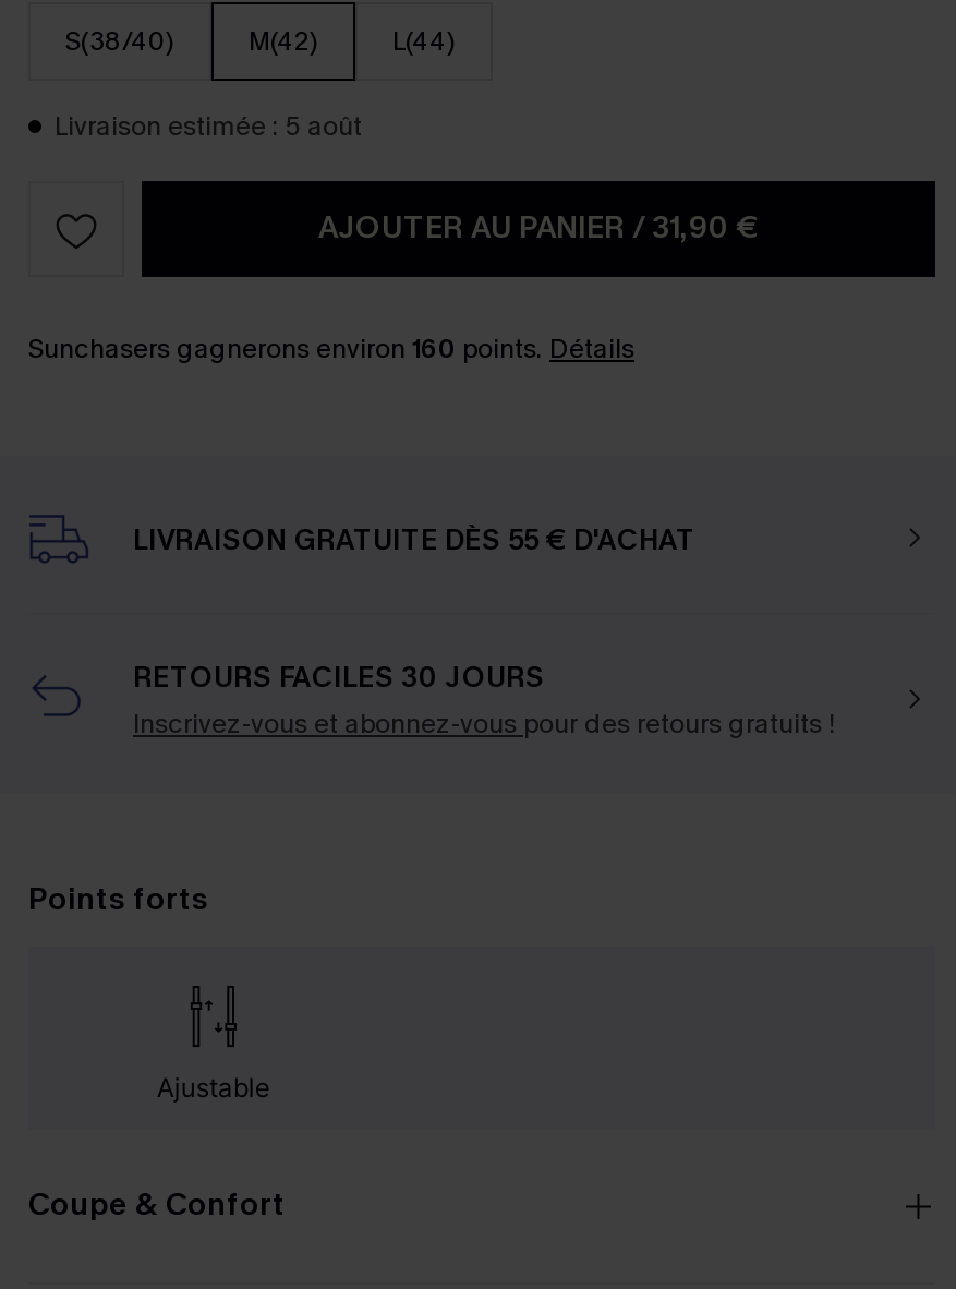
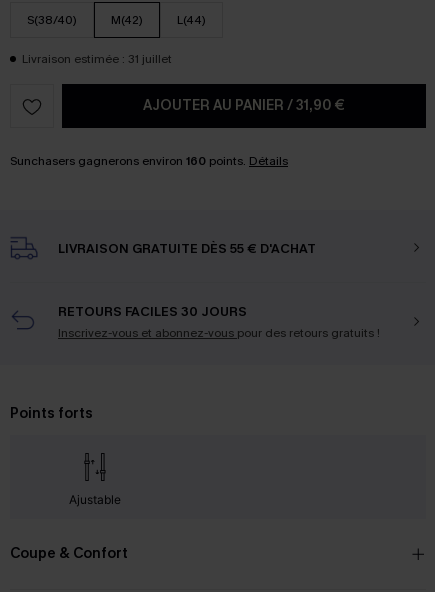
- Livraison estimée : 5 août
+ Livraison estimée : 31 juillet
